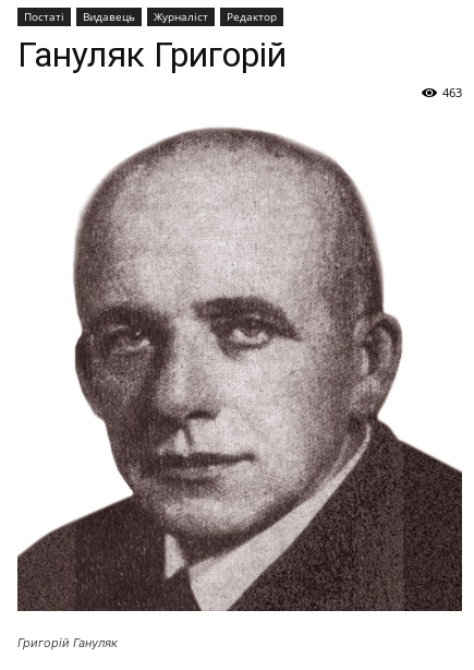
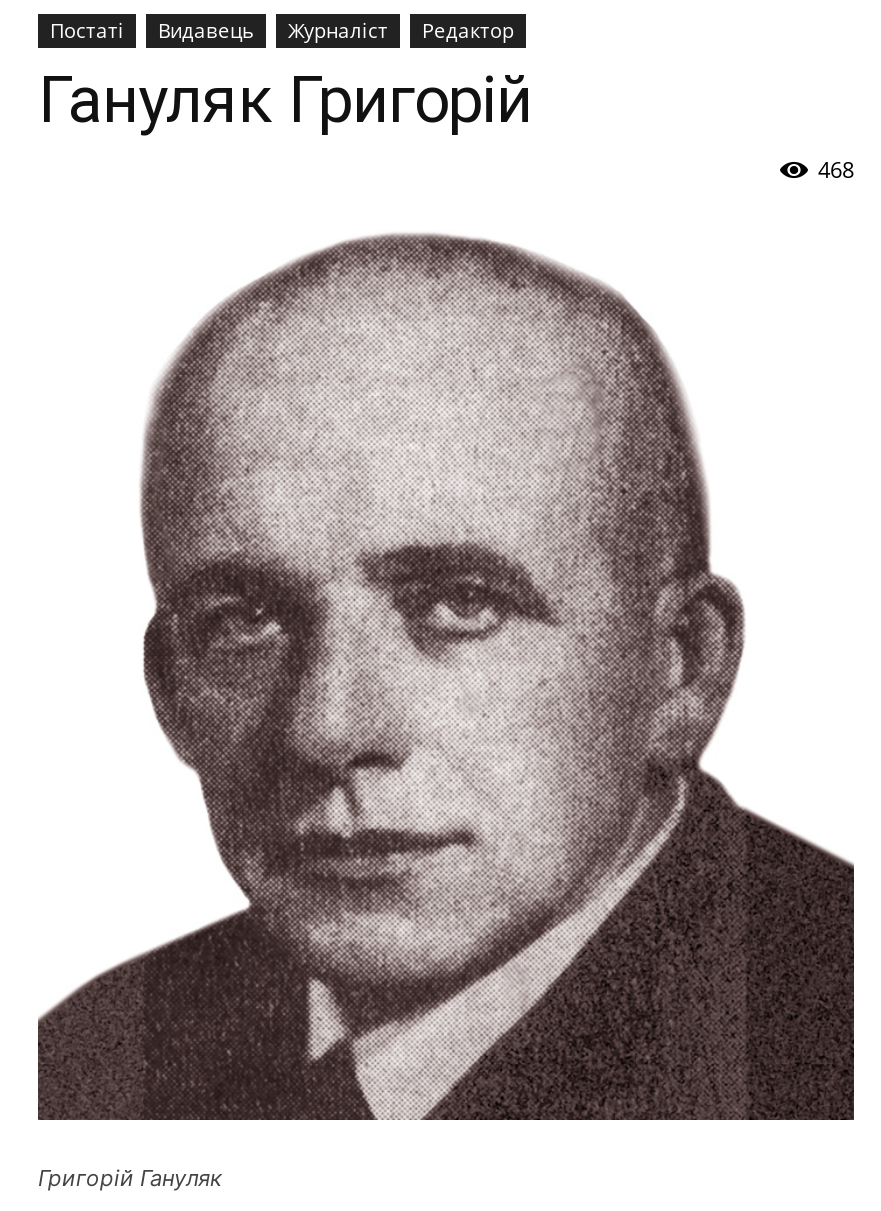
- 463
+ 468
